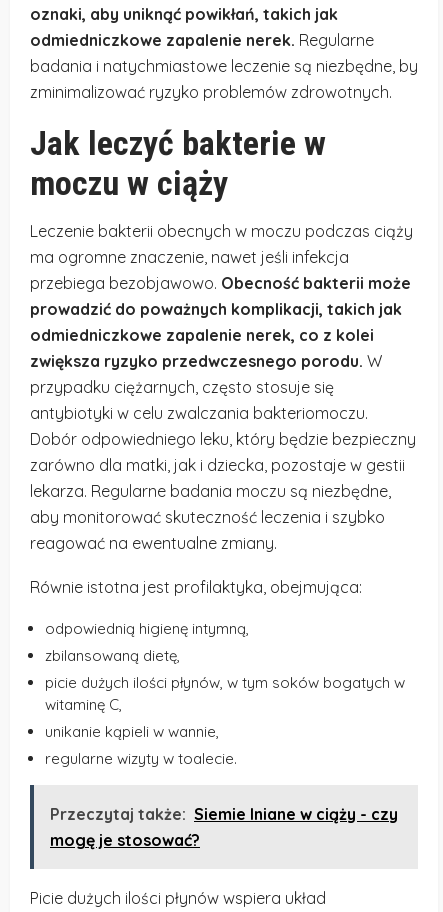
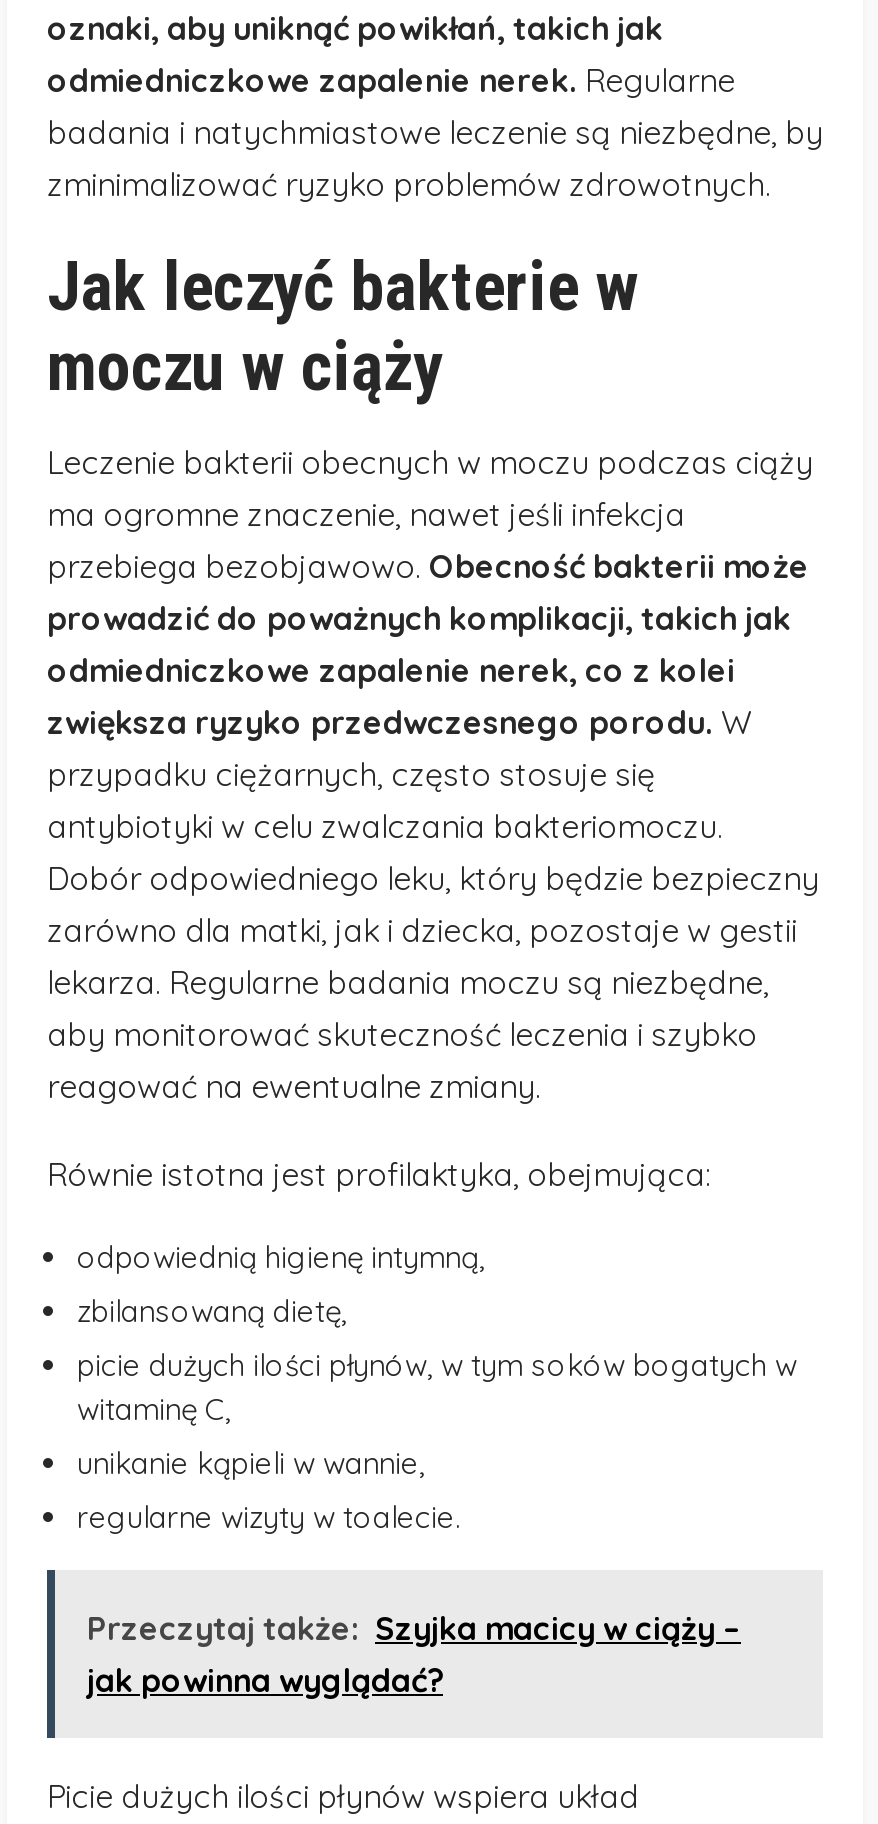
- Przeczytaj także: Siemie lniane w ciąży - czy
- mogę je stosować?
+ Przeczytaj także: Szyjka macicy w ciąży –
+ jak powinna wyglądać?
